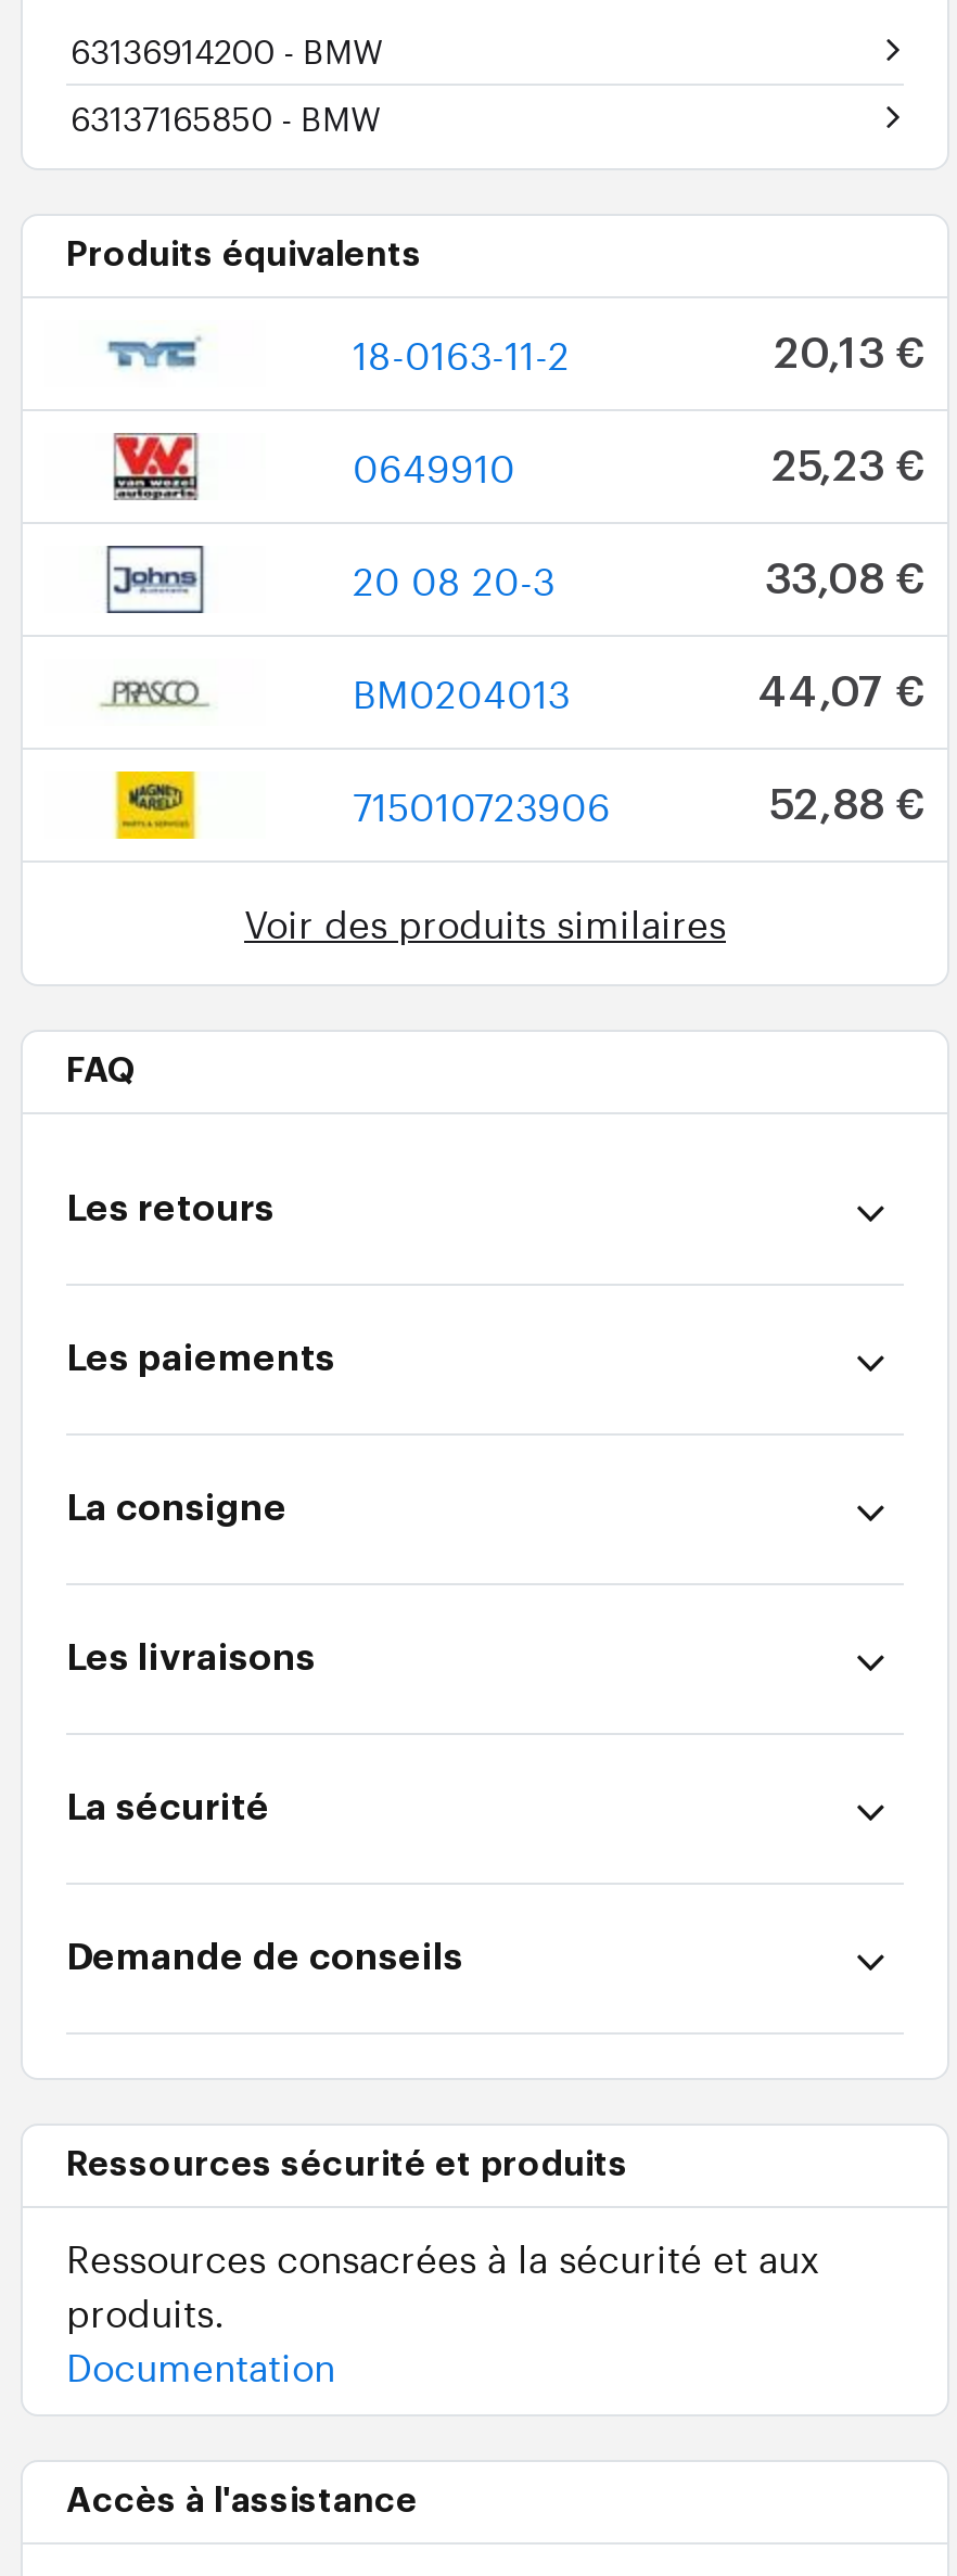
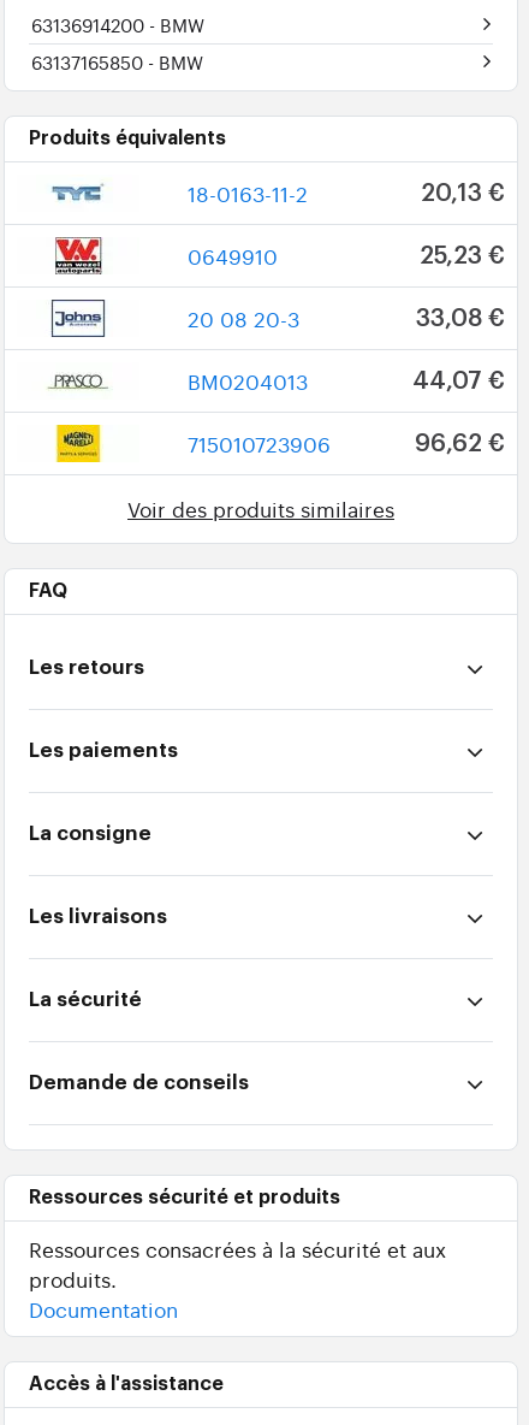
- 52,88 €
+ 96,62 €
